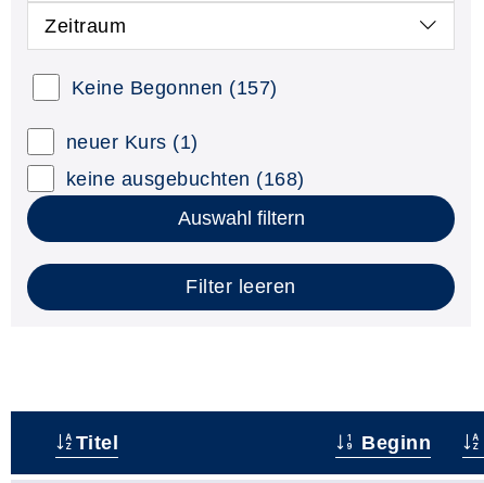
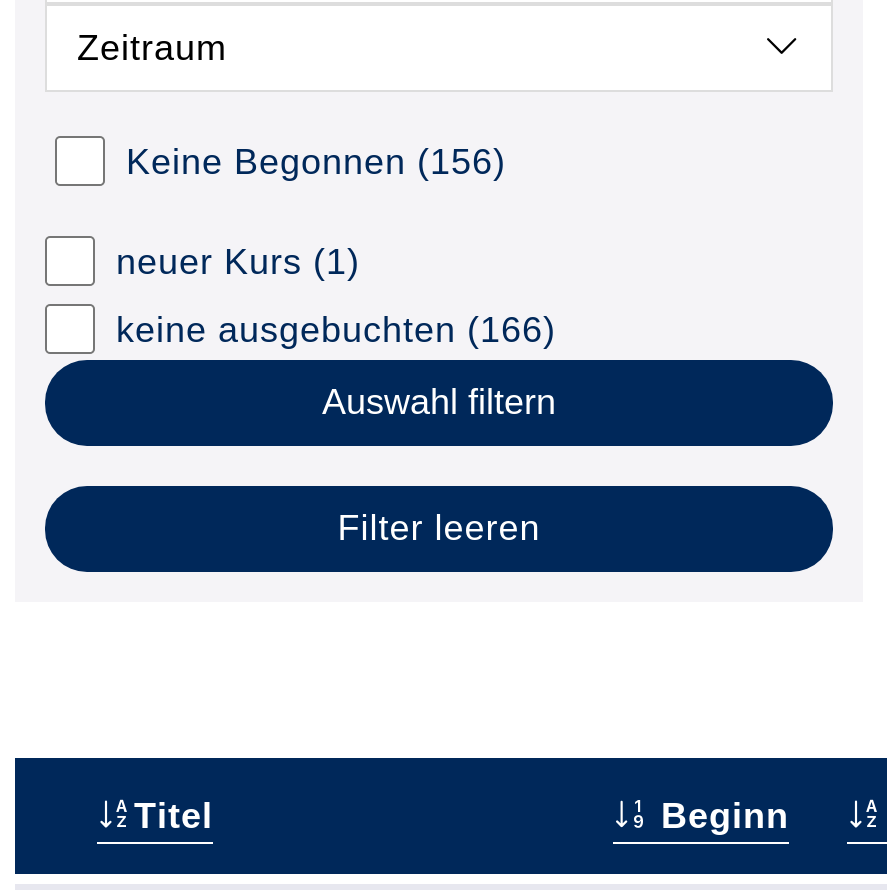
- Keine Begonnen (157)
+ Keine Begonnen (156)

- keine ausgebuchten (168)
+ keine ausgebuchten (166)
